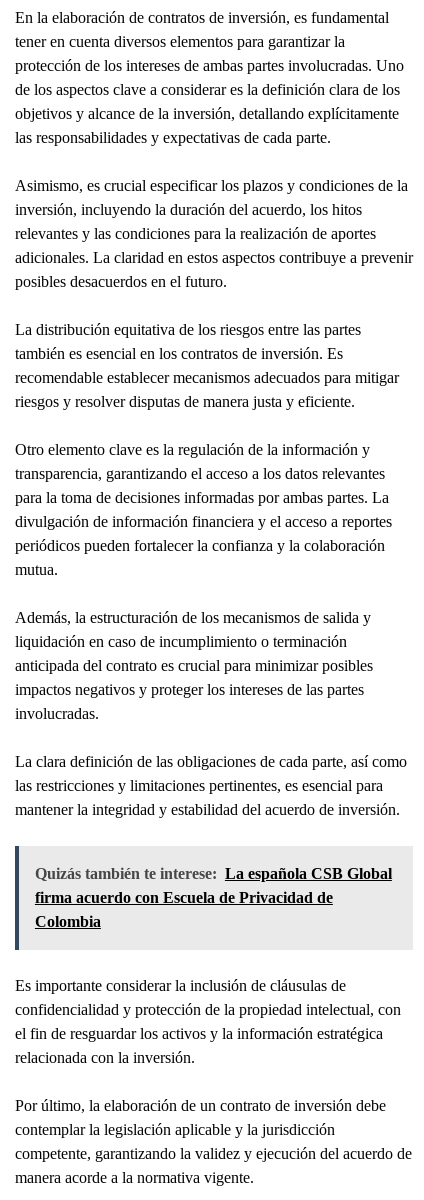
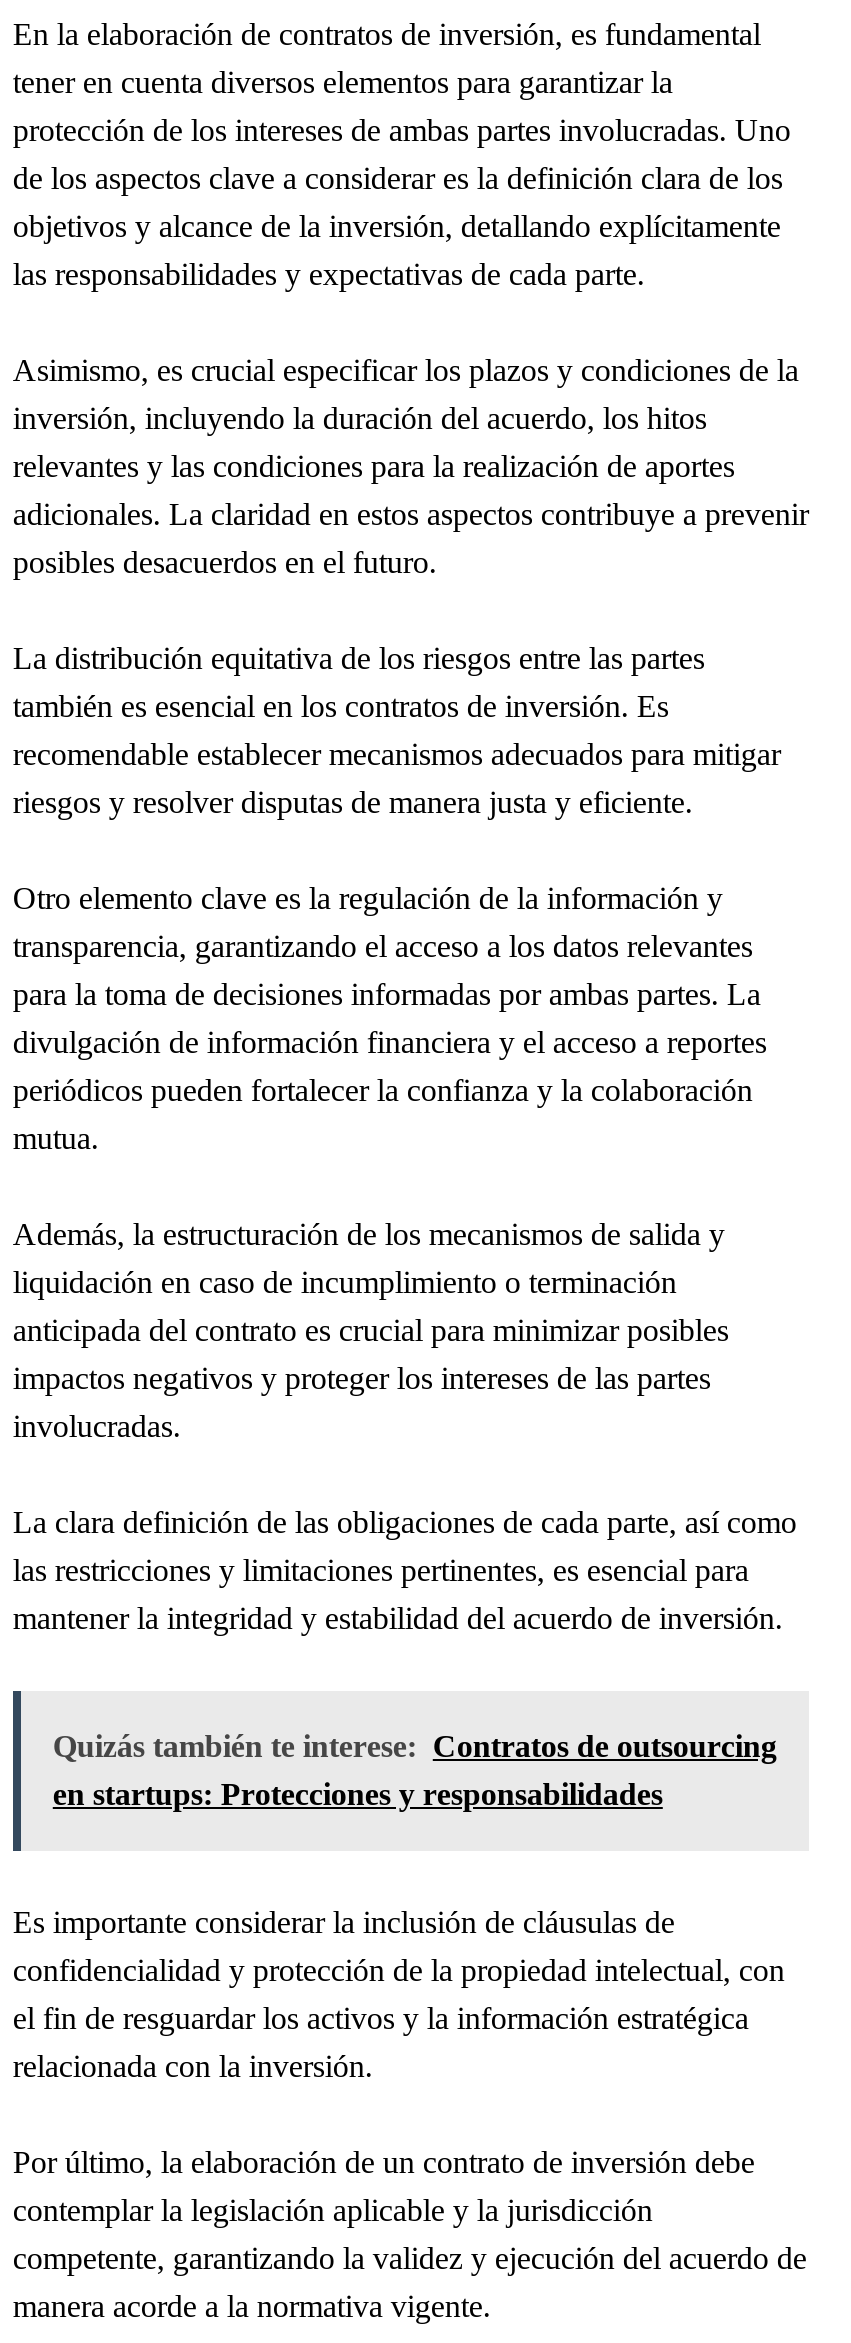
- Quizás también te interese: La española CSB Global
- firma acuerdo con Escuela de Privacidad de
- Colombia
+ Quizás también te interese: Contratos de outsourcing
+ en startups: Protecciones y responsabilidades
